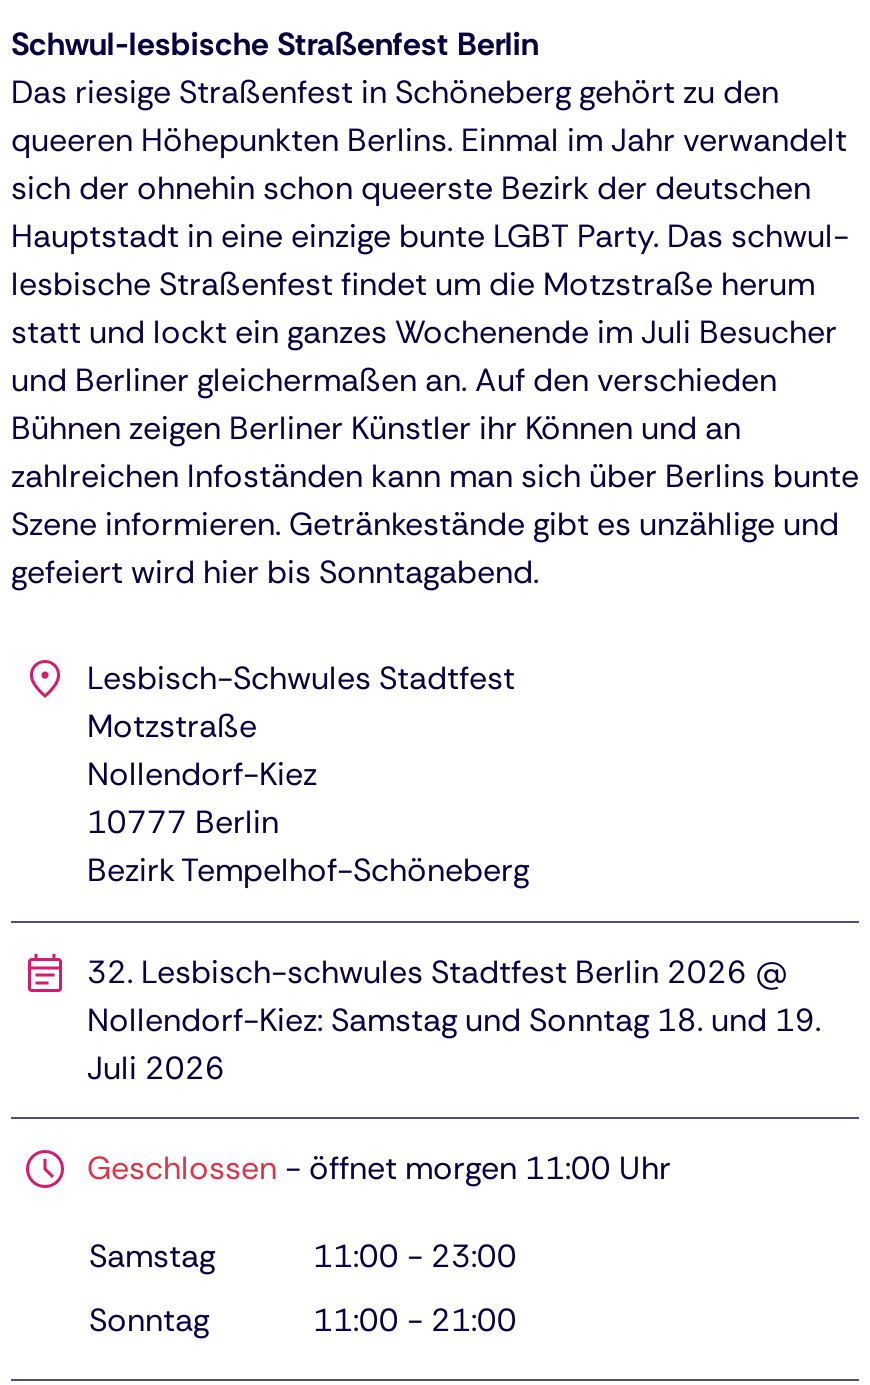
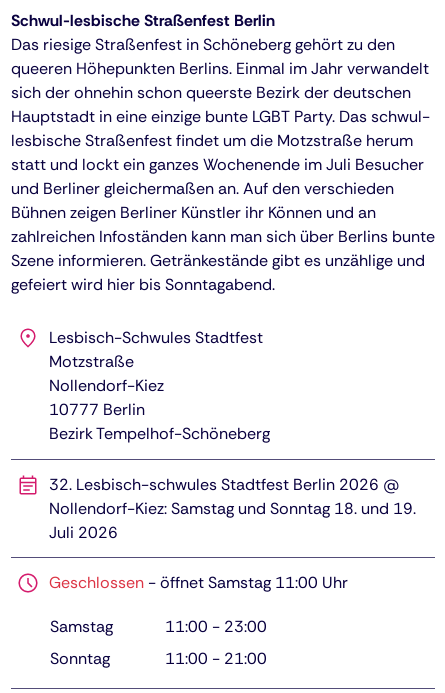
- Geschlossen - öffnet morgen 11:00 Uhr
+ Geschlossen - öffnet Samstag 11:00 Uhr
